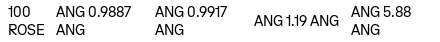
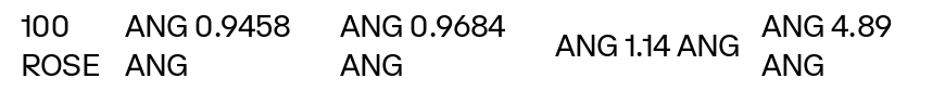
- ANG 0.9887
+ ANG 0.9458

- ANG 0.9917
+ ANG 0.9684

- ANG 1.19 ANG
- ANG 5.88
+ ANG 1.14 ANG ANG 4.89
